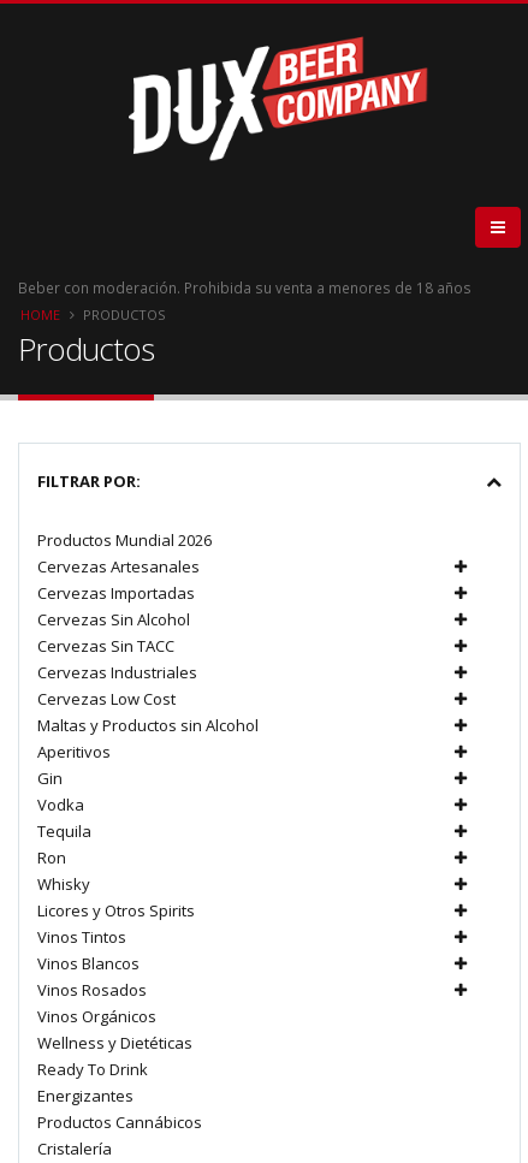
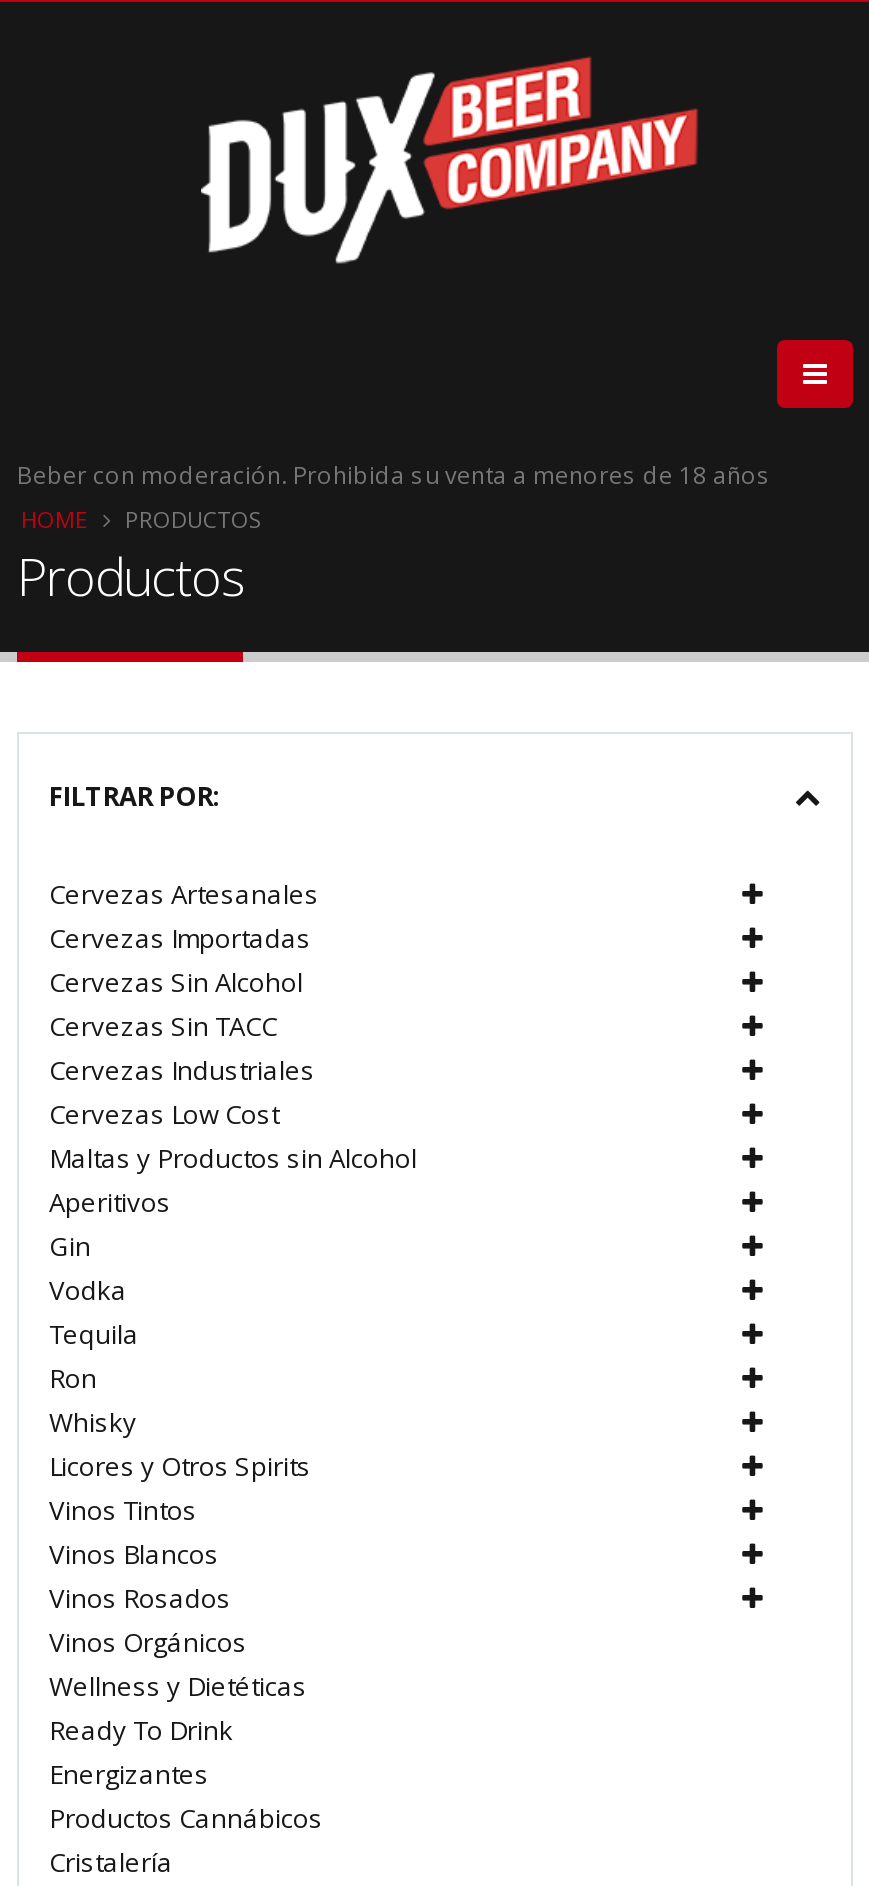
- Productos Mundial 2026
